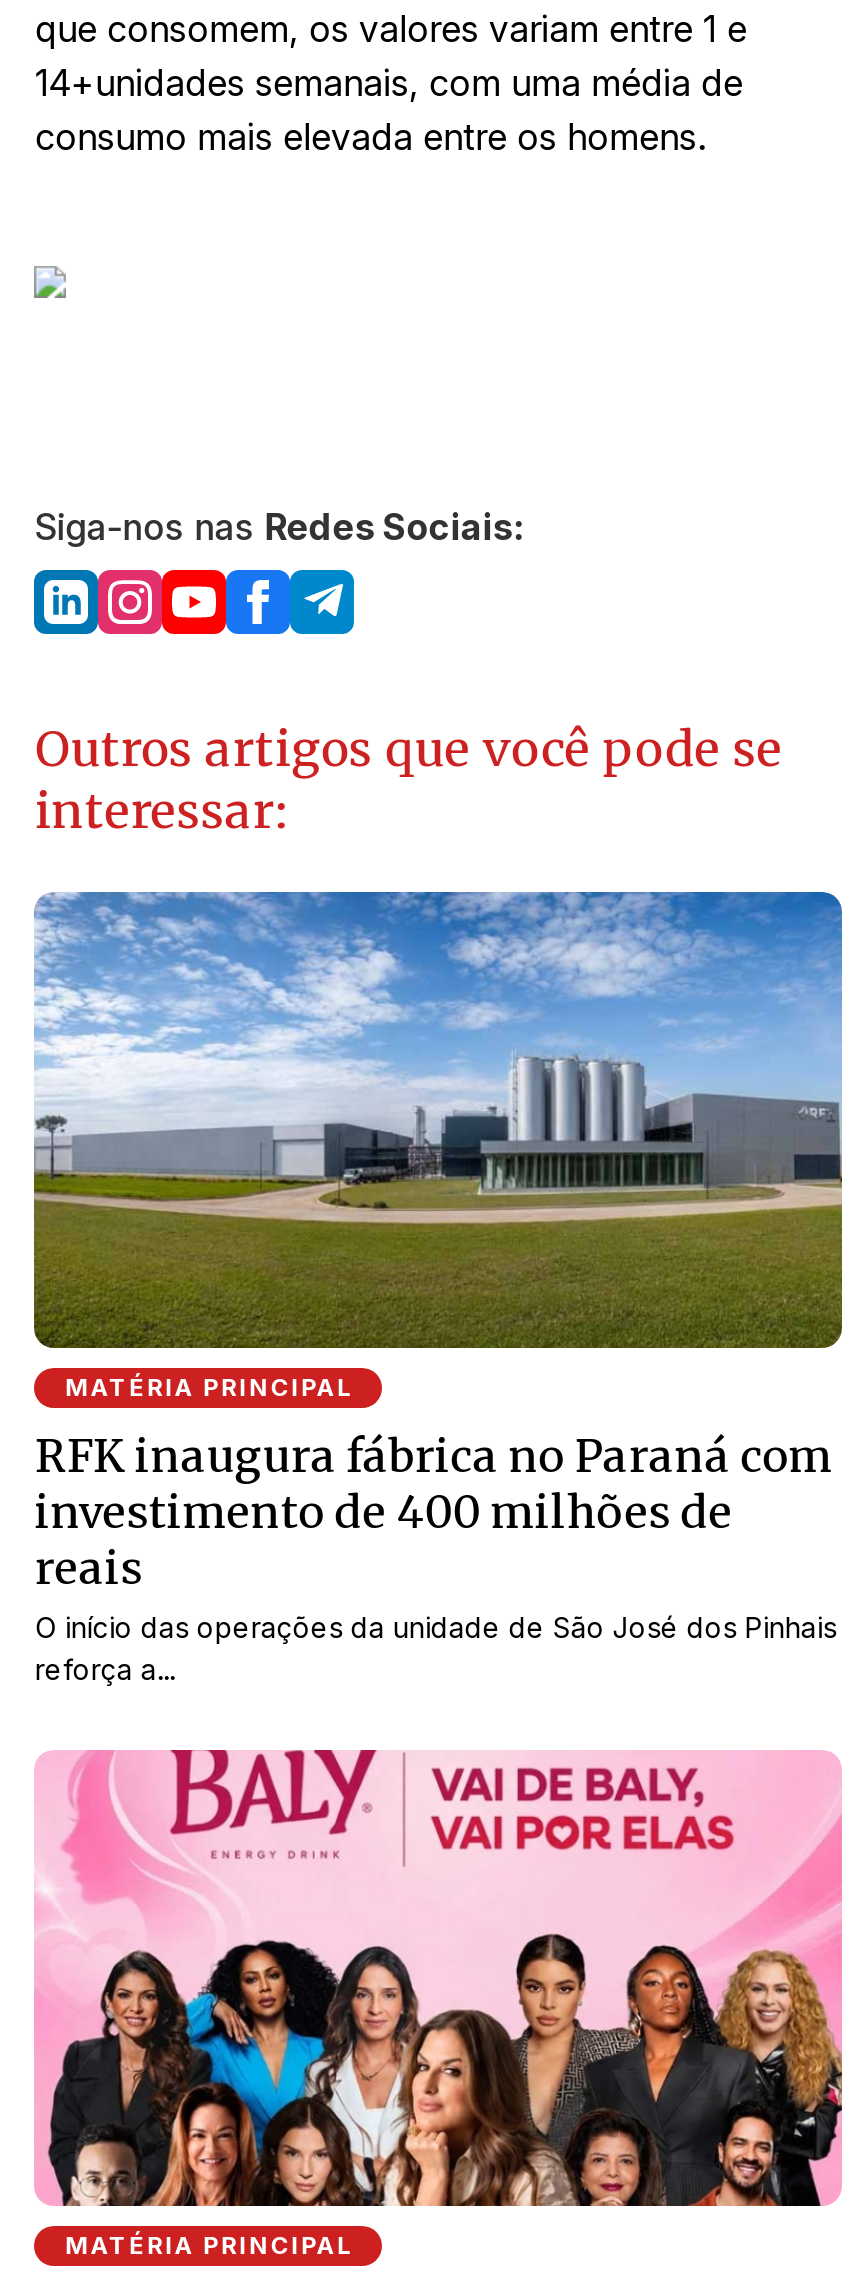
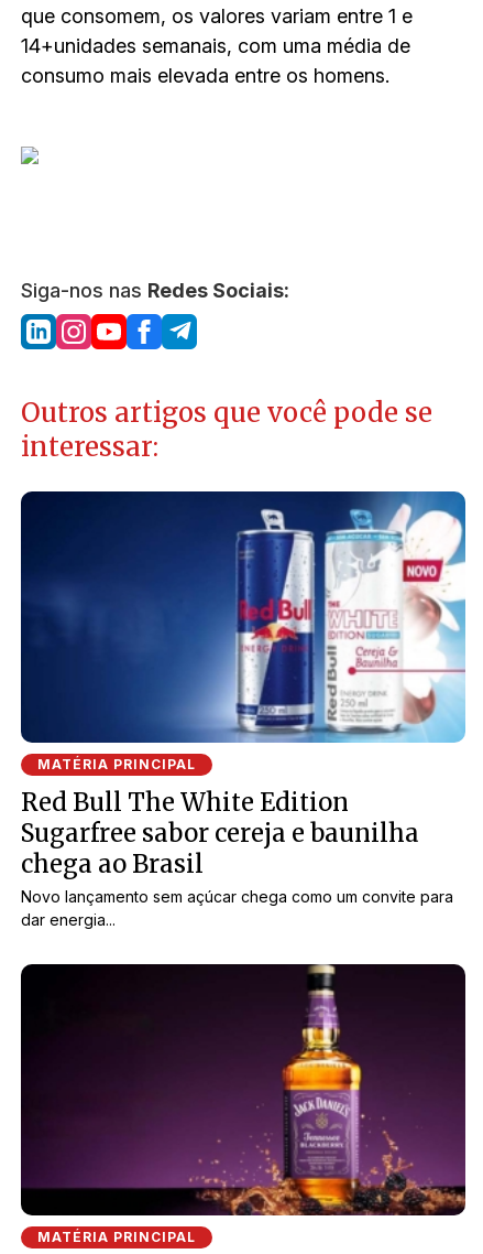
- [image]
- RFK inaugura fábrica no Paraná com
- investimento de 400 milhões de
- reais
- O início das operações da unidade de São José dos Pinhais
- reforça a...
+ [image]
+ Red Bull The White Edition
+ Sugarfree sabor cereja e baunilha
+ chega ao Brasil
+ Novo lançamento sem açúcar chega como um convite para
+ dar energia...

- [image]
+ [image]
